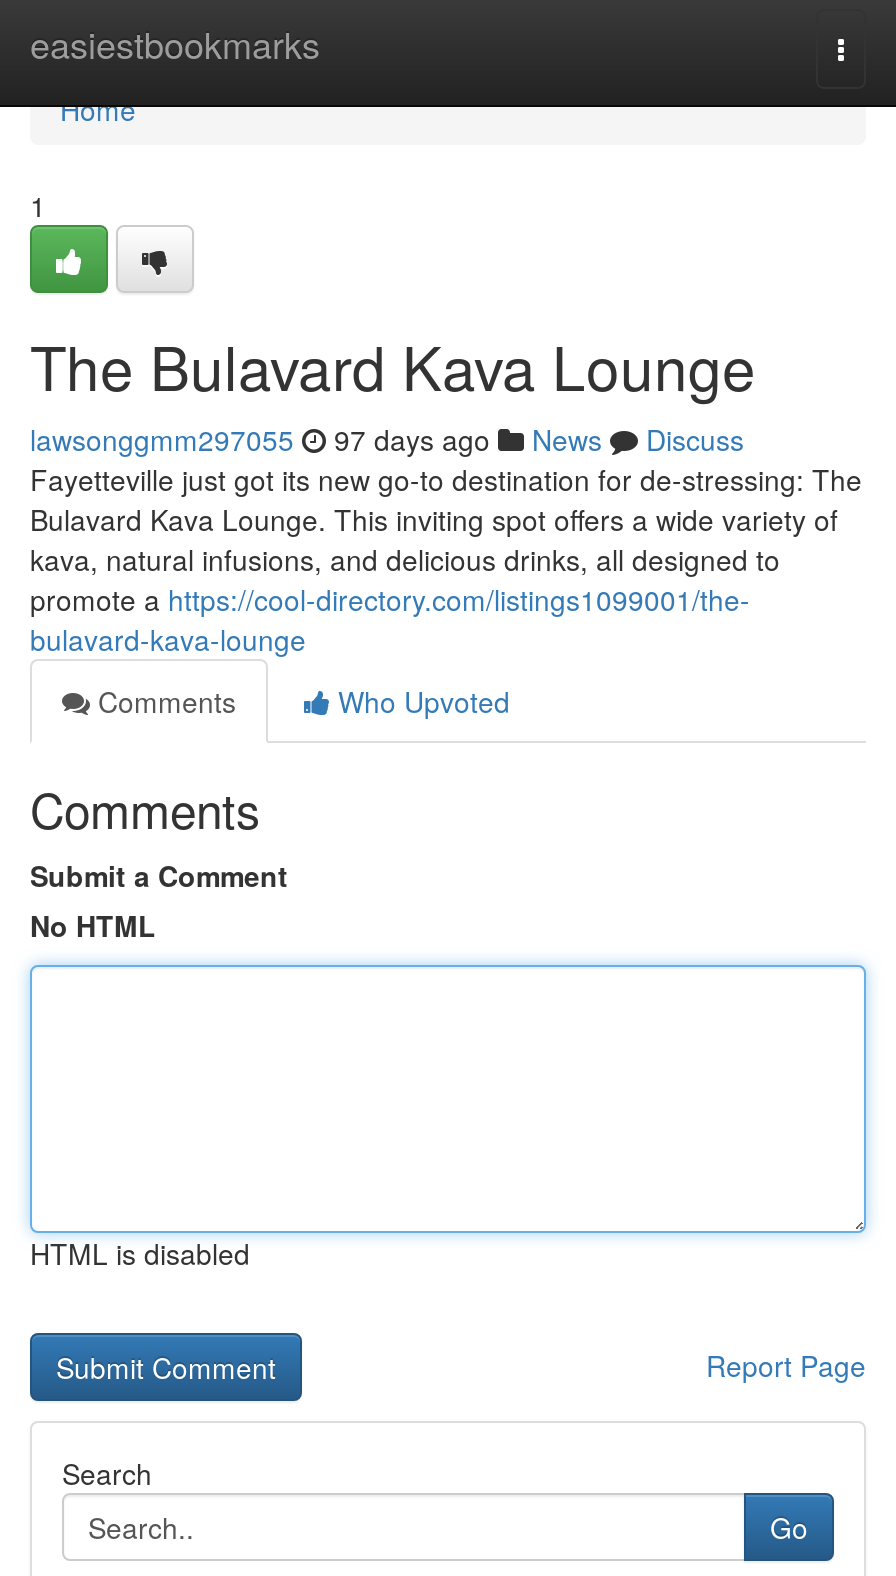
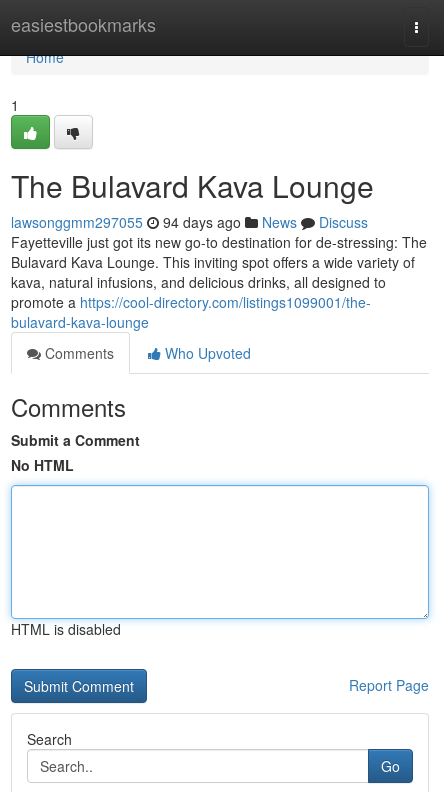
- lawsonggmm297055 97 days ago News Discuss
+ lawsonggmm297055 94 days ago News Discuss
